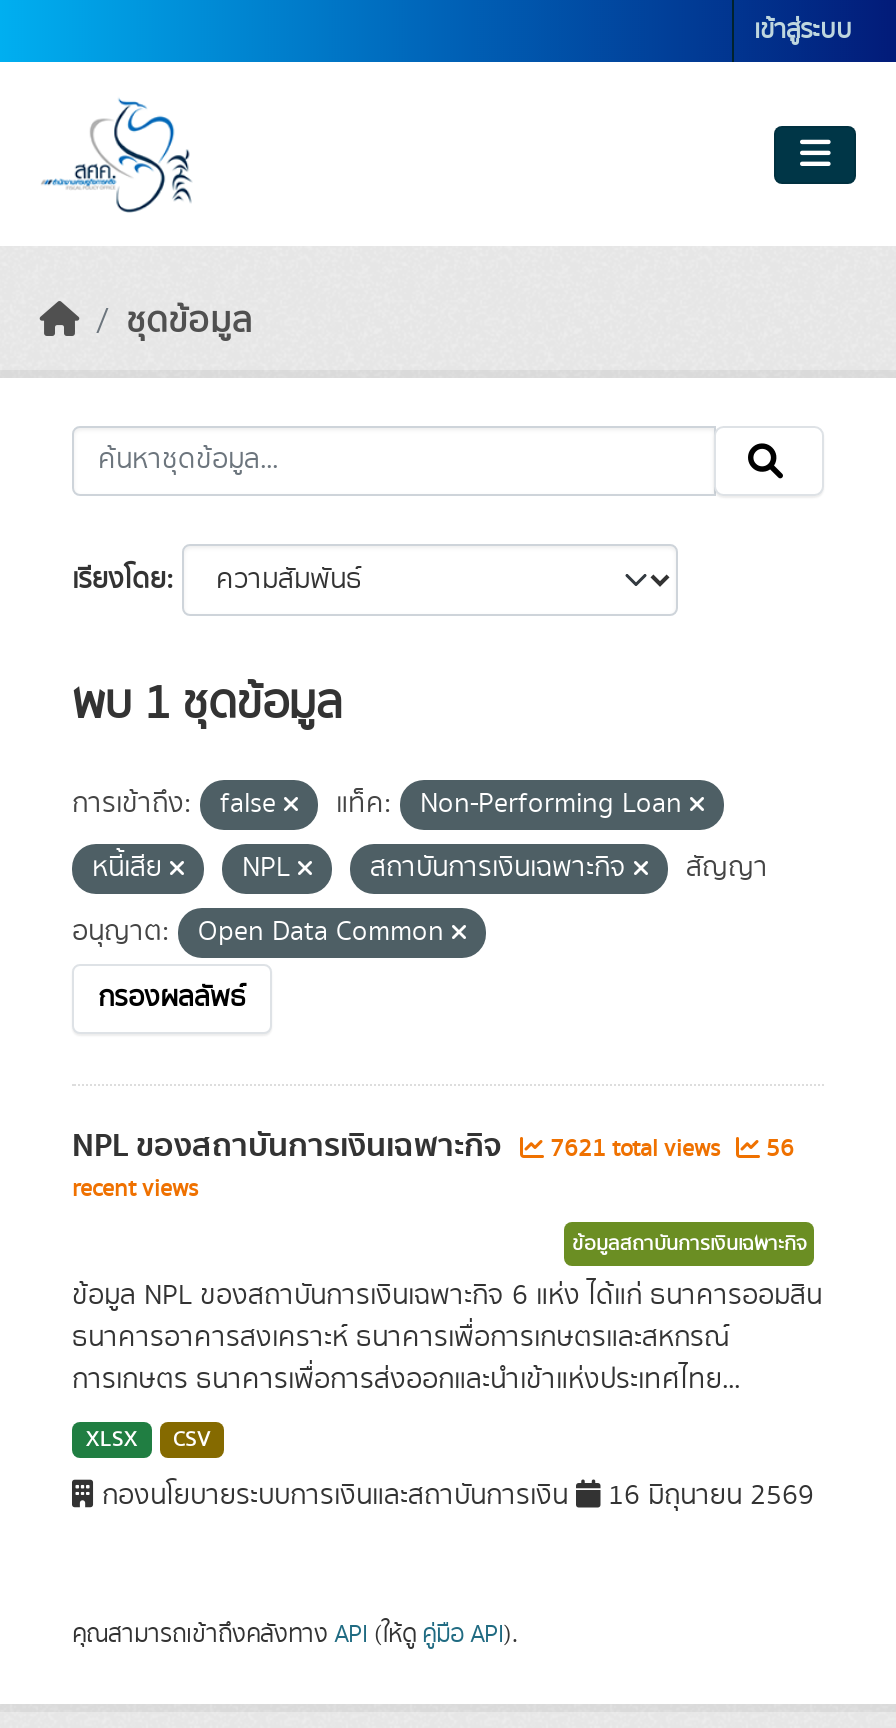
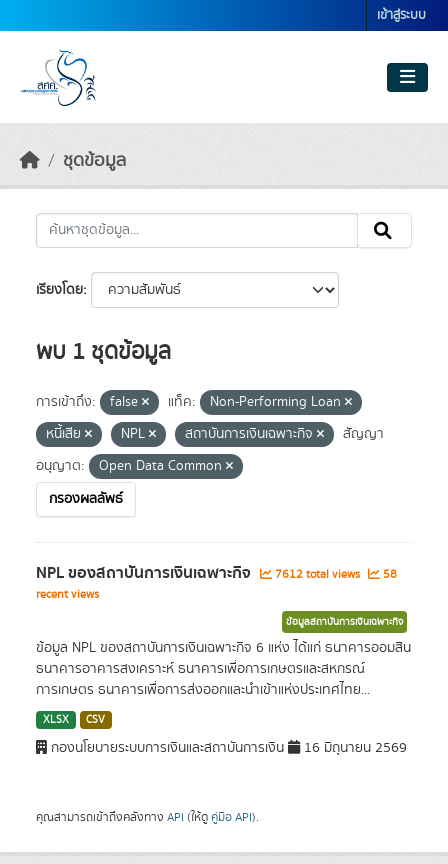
- 7621 total views
+ 7612 total views

- 56
+ 58
